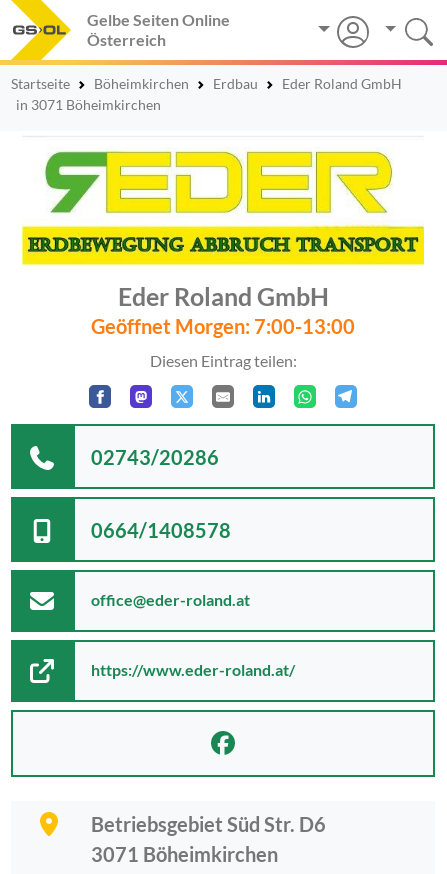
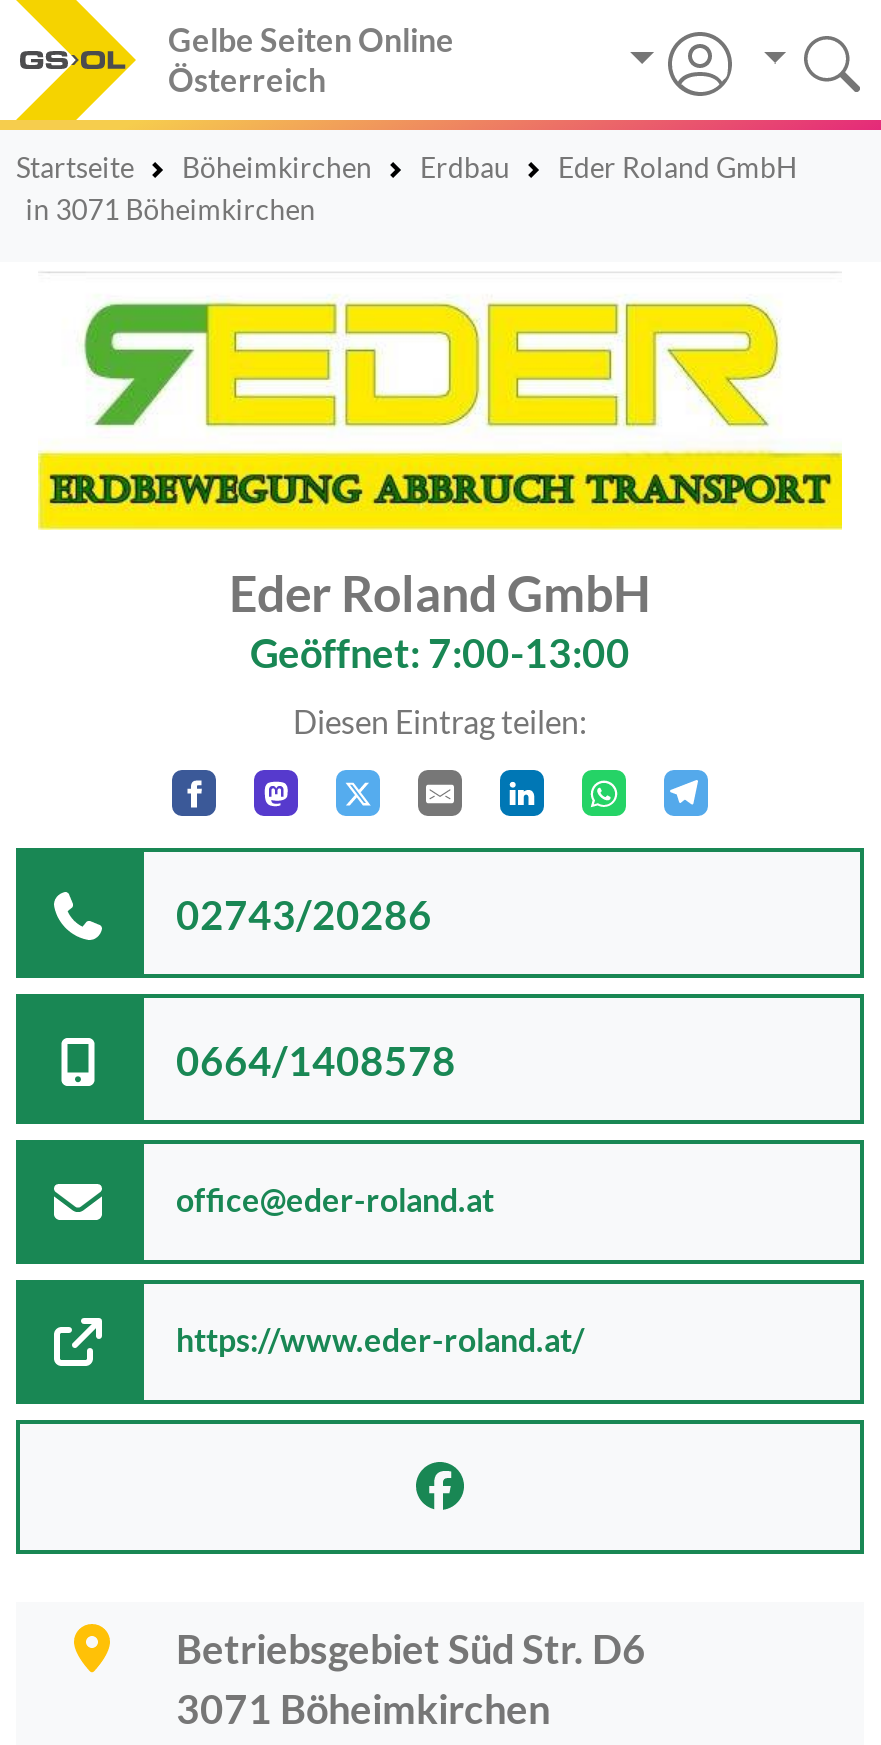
- Geöffnet Morgen: 7:00-13:00
+ Geöffnet: 7:00-13:00
